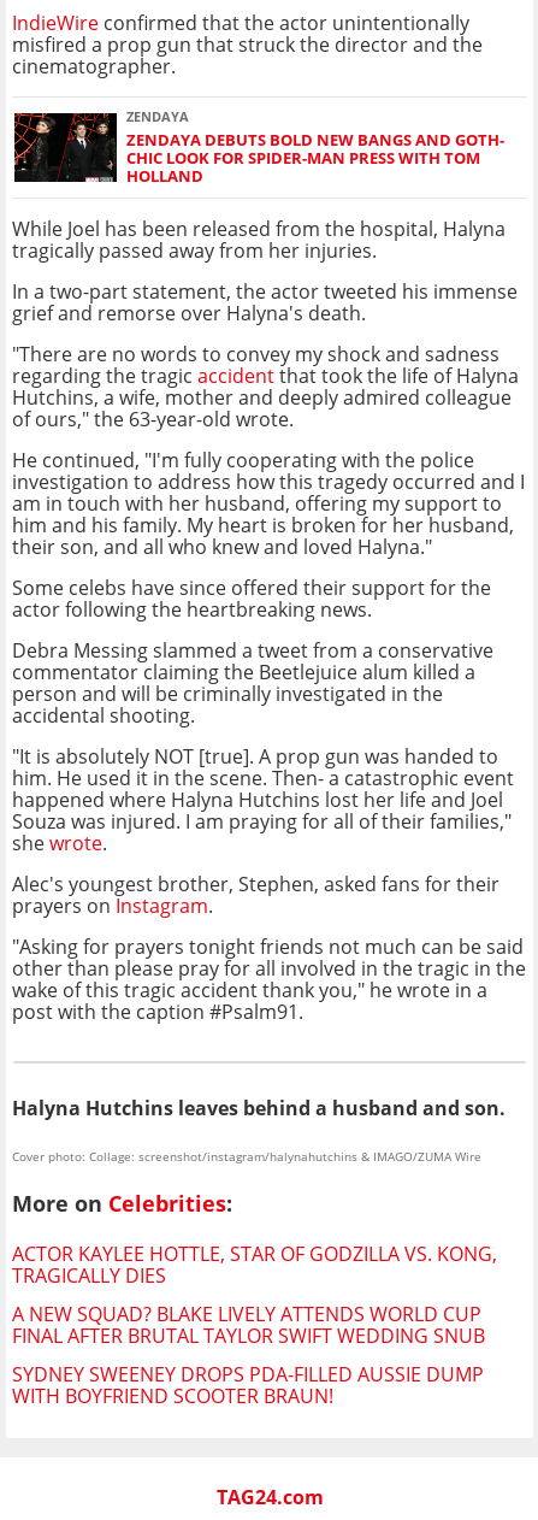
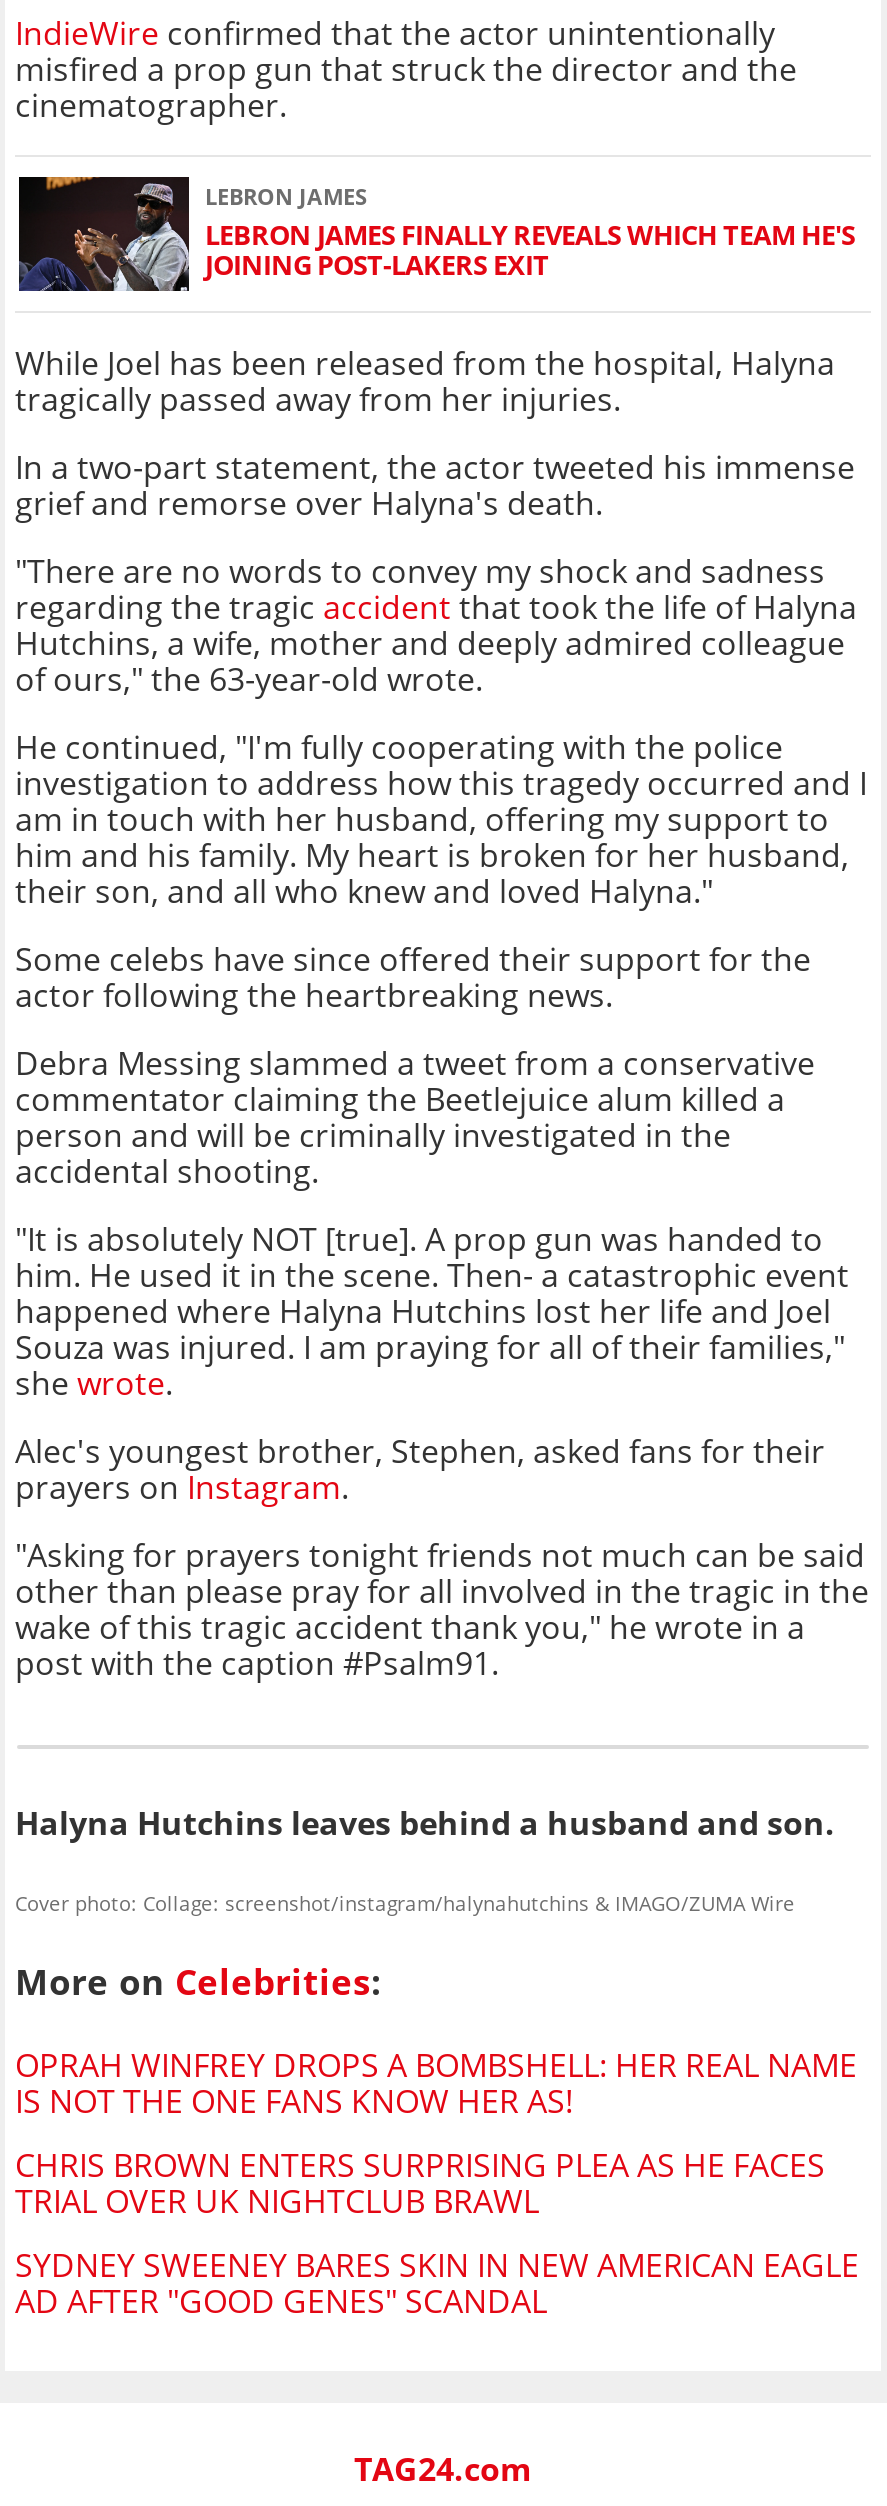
- [image]
- ZENDAYA
- ZENDAYA DEBUTS BOLD NEW BANGS AND GOTH-
- CHIC LOOK FOR SPIDER-MAN PRESS WITH TOM
- HOLLAND
+ [image]
+ LEBRON JAMES
+ LEBRON JAMES FINALLY REVEALS WHICH TEAM HE'S
+ JOINING POST-LAKERS EXIT

- ACTOR KAYLEE HOTTLE, STAR OF GODZILLA VS. KONG,
- TRAGICALLY DIES
+ OPRAH WINFREY DROPS A BOMBSHELL: HER REAL NAME
+ IS NOT THE ONE FANS KNOW HER AS!

- A NEW SQUAD? BLAKE LIVELY ATTENDS WORLD CUP
- FINAL AFTER BRUTAL TAYLOR SWIFT WEDDING SNUB
+ CHRIS BROWN ENTERS SURPRISING PLEA AS HE FACES
+ TRIAL OVER UK NIGHTCLUB BRAWL

- SYDNEY SWEENEY DROPS PDA-FILLED AUSSIE DUMP
- WITH BOYFRIEND SCOOTER BRAUN!
+ SYDNEY SWEENEY BARES SKIN IN NEW AMERICAN EAGLE
+ AD AFTER "GOOD GENES" SCANDAL
